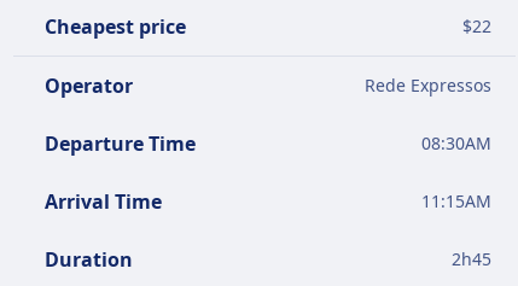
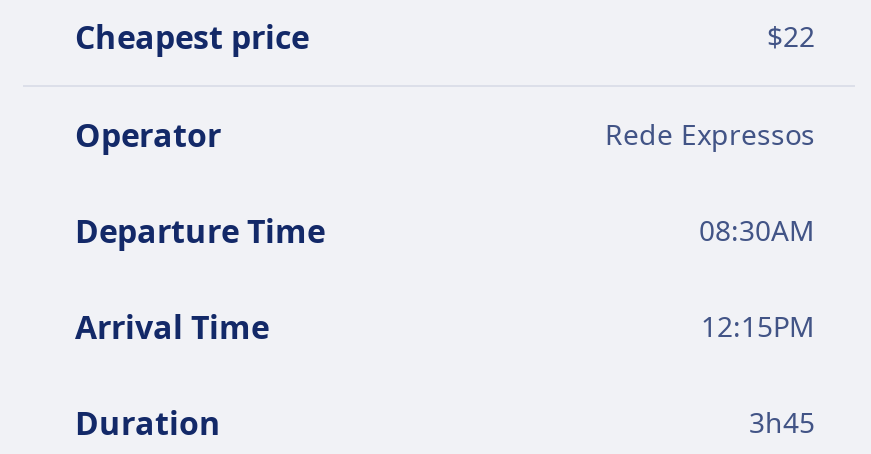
- 11:15AM
+ 12:15PM

- 2h45
+ 3h45
